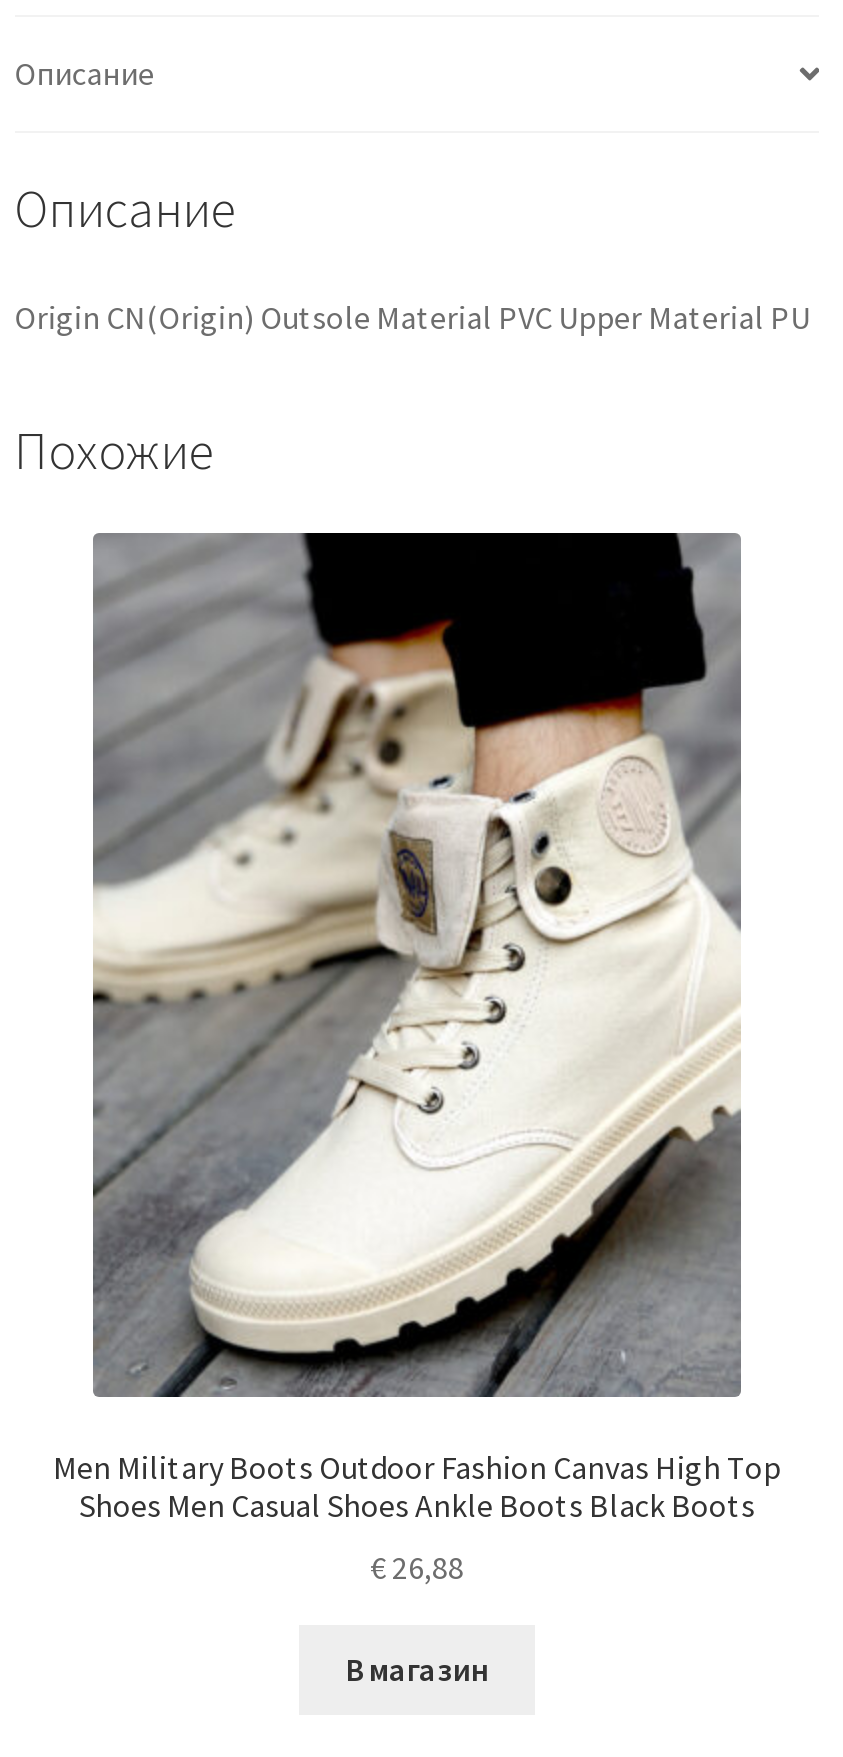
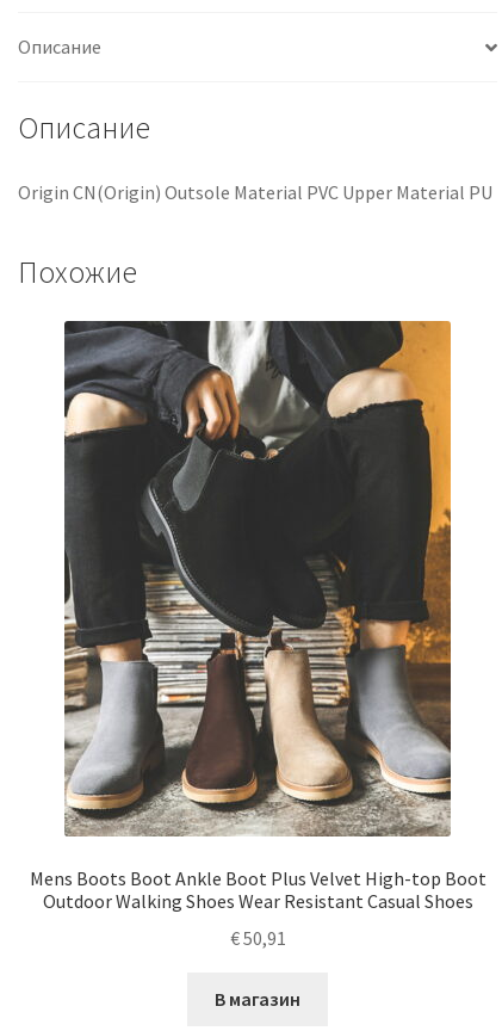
- [image]
- Men Military Boots Outdoor Fashion Canvas High Top
- Shoes Men Casual Shoes Ankle Boots Black Boots
+ [image]
+ Mens Boots Boot Ankle Boot Plus Velvet High-top Boot
+ Outdoor Walking Shoes Wear Resistant Casual Shoes

- €26,88
+ €50,91
